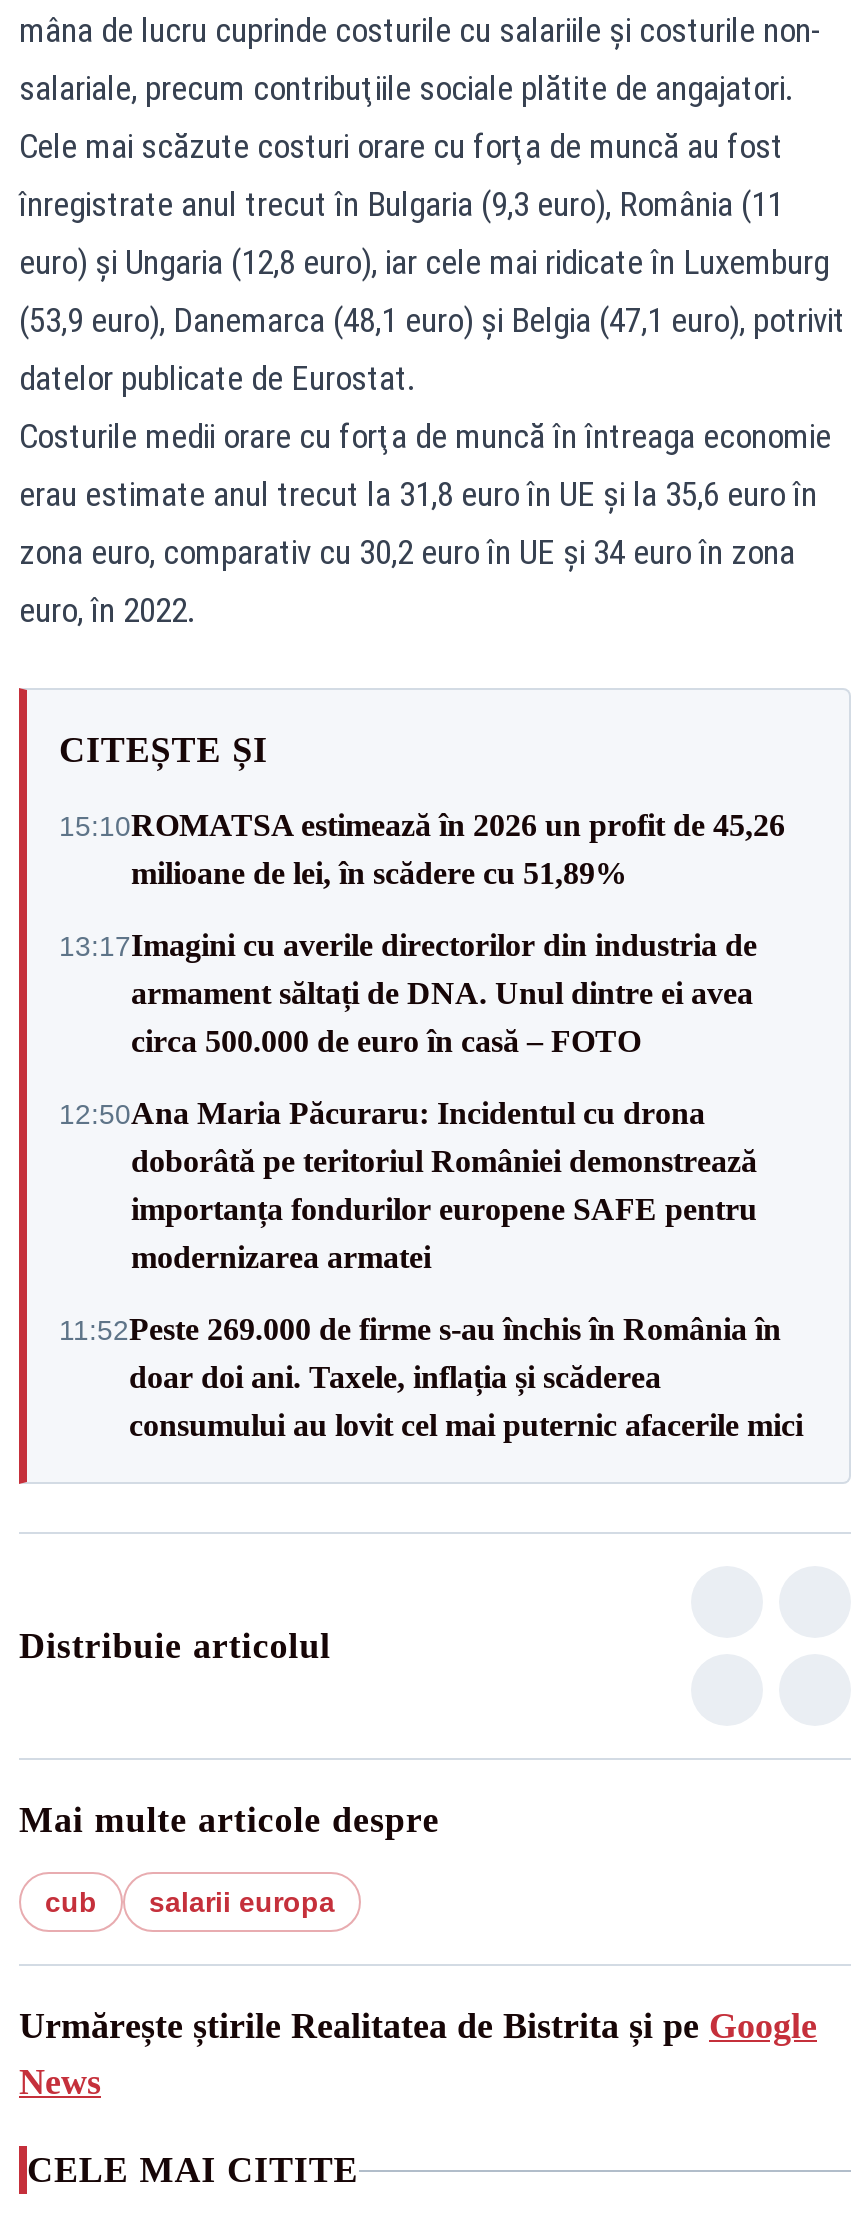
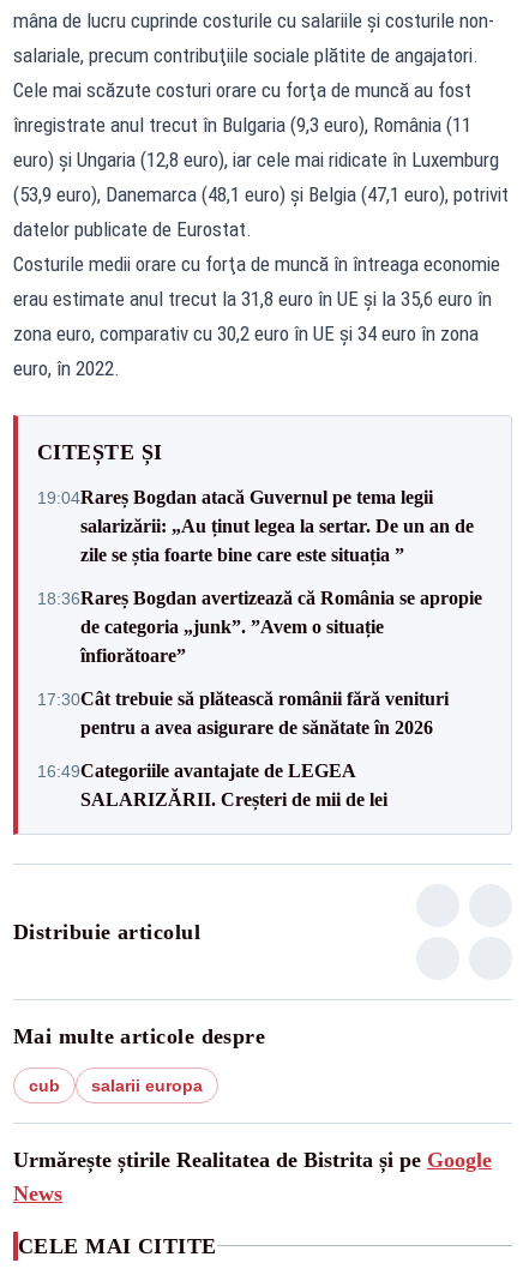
- 15:10ROMATSA estimează în 2026 un profit de 45,26
- milioane de lei, în scădere cu 51,89%
+ 19:04Rareș Bogdan atacă Guvernul pe tema legii
+ salarizării: „Au ținut legea la sertar. De un an de
+ zile se știa foarte bine care este situația ”

- 13:17Imagini cu averile directorilor din industria de
- armament săltați de DNA. Unul dintre ei avea
- circa 500.000 de euro în casă – FOTO
+ 18:36Rareș Bogdan avertizează că România se apropie
+ de categoria „junk”. ”Avem o situație
+ înfiorătoare”

- 12:50Ana Maria Păcuraru: Incidentul cu drona
- doborâtă pe teritoriul României demonstrează
- importanța fondurilor europene SAFE pentru
- modernizarea armatei
+ 17:30Cât trebuie să plătească românii fără venituri
+ pentru a avea asigurare de sănătate în 2026

- 11:52Peste 269.000 de firme s-au închis în România în
- doar doi ani. Taxele, inflația și scăderea
- consumului au lovit cel mai puternic afacerile mici
+ 16:49Categoriile avantajate de LEGEA
+ SALARIZĂRII. Creșteri de mii de lei
